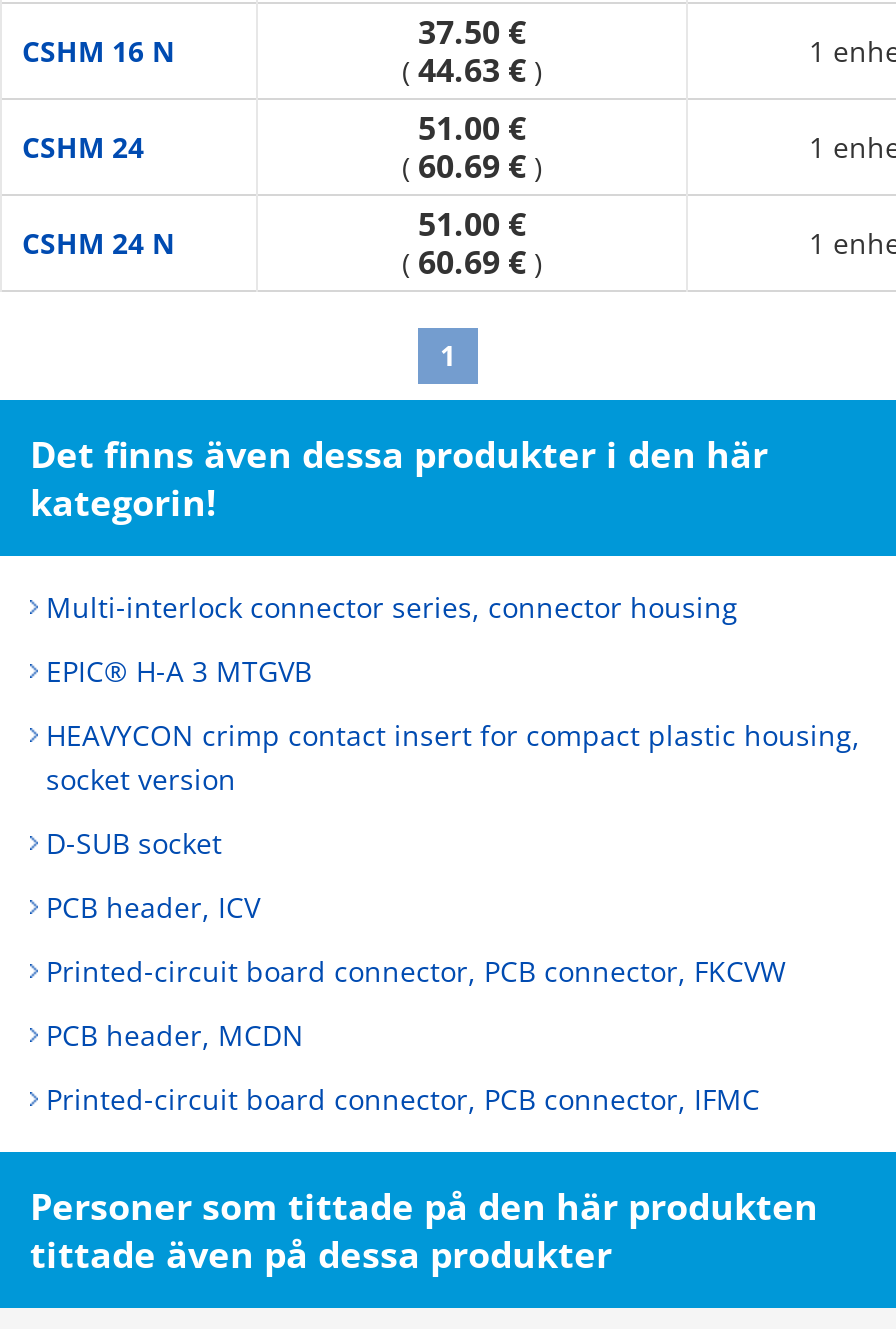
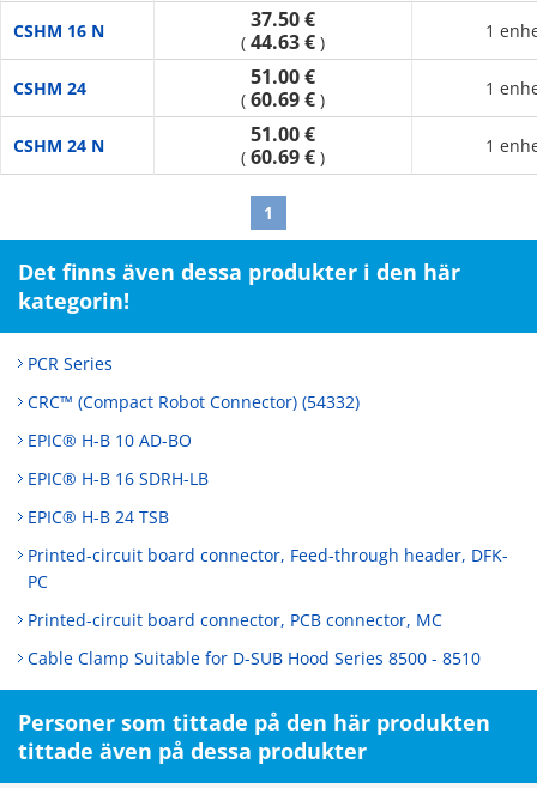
- Multi-interlock connector series, connector housing
+ PCR Series

- EPIC® H-A 3 MTGVB
+ CRC™ (Compact Robot Connector) (54332)

- HEAVYCON crimp contact insert for compact plastic housing,
- socket version
+ EPIC® H-B 10 AD-BO

- D-SUB socket
+ EPIC® H-B 16 SDRH-LB

- PCB header, ICV
+ EPIC® H-B 24 TSB

- Printed-circuit board connector, PCB connector, FKCVW
+ Printed-circuit board connector, Feed-through header, DFK-
+ PC

- PCB header, MCDN
+ Printed-circuit board connector, PCB connector, MC

- Printed-circuit board connector, PCB connector, IFMC
+ Cable Clamp Suitable for D-SUB Hood Series 8500 - 8510
